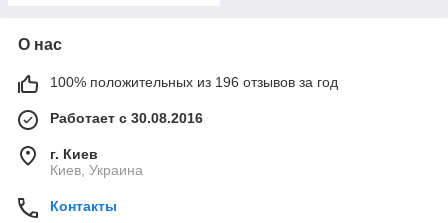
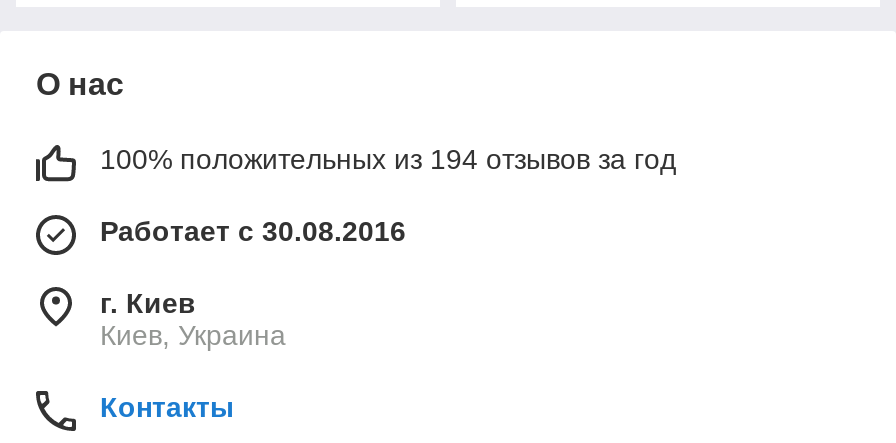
- 100% положительных из 196 отзывов за год
+ 100% положительных из 194 отзывов за год
